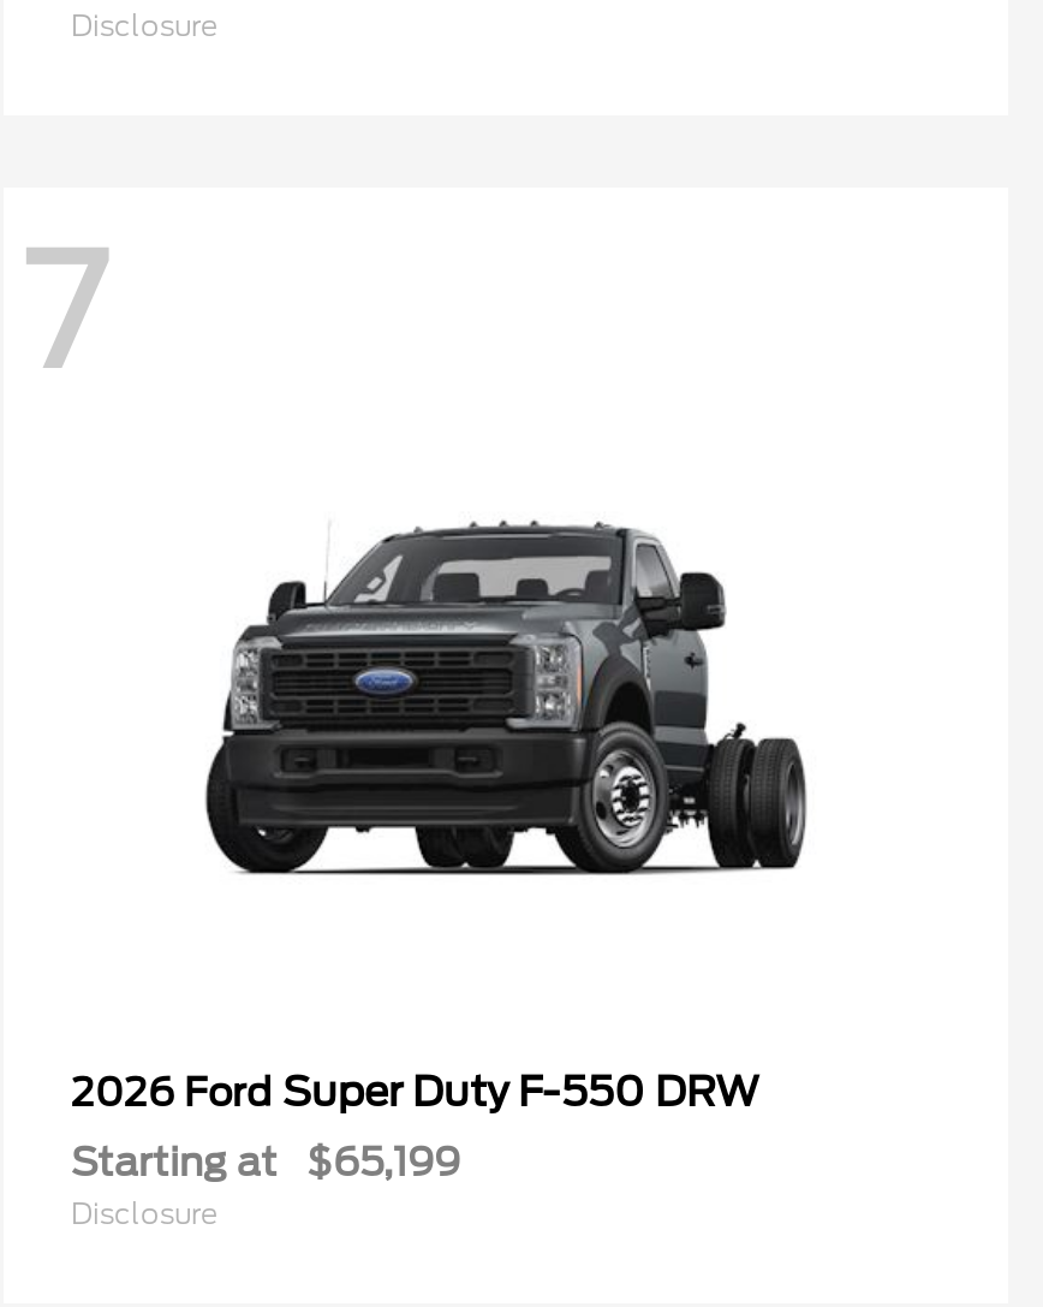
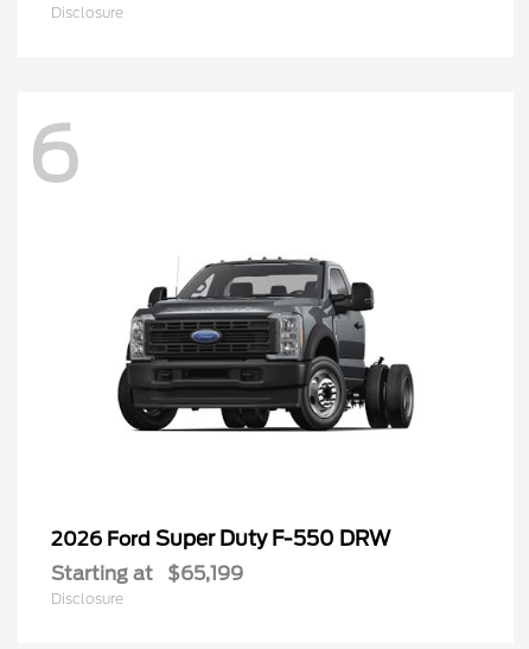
- 7
+ 6
